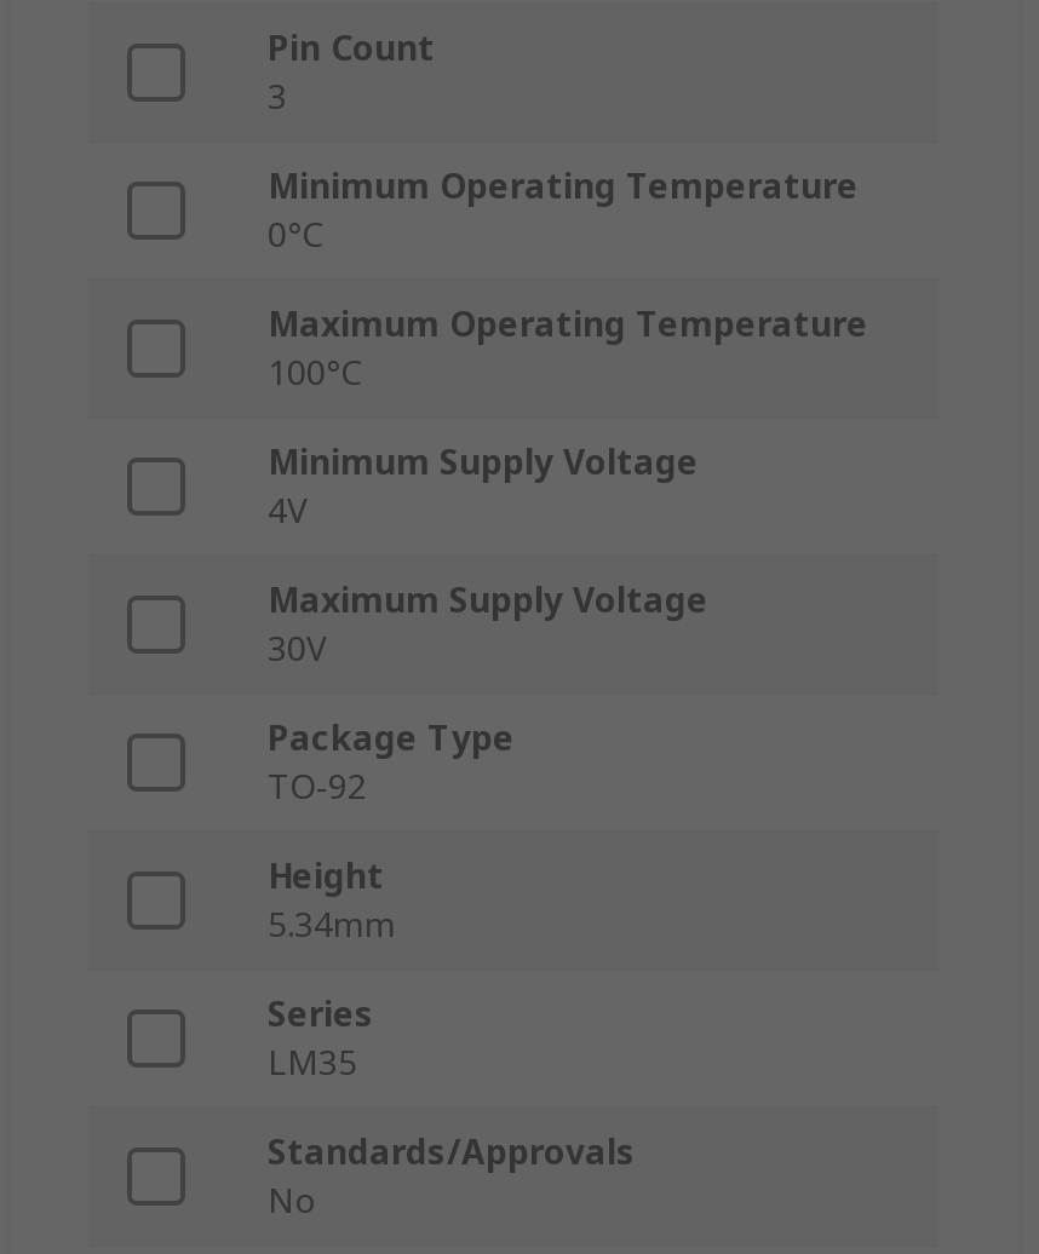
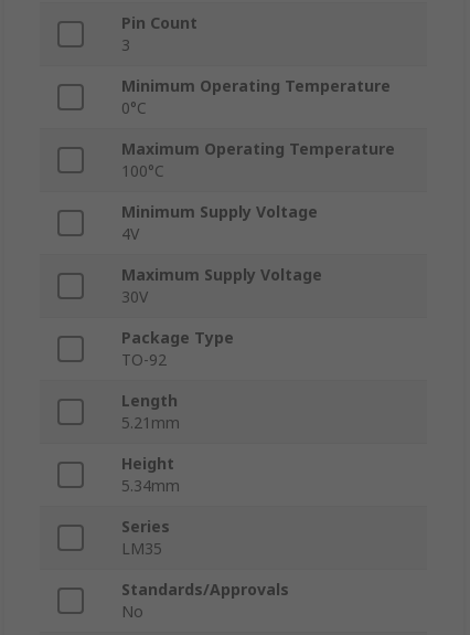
+ Length
+ 5.21mm
